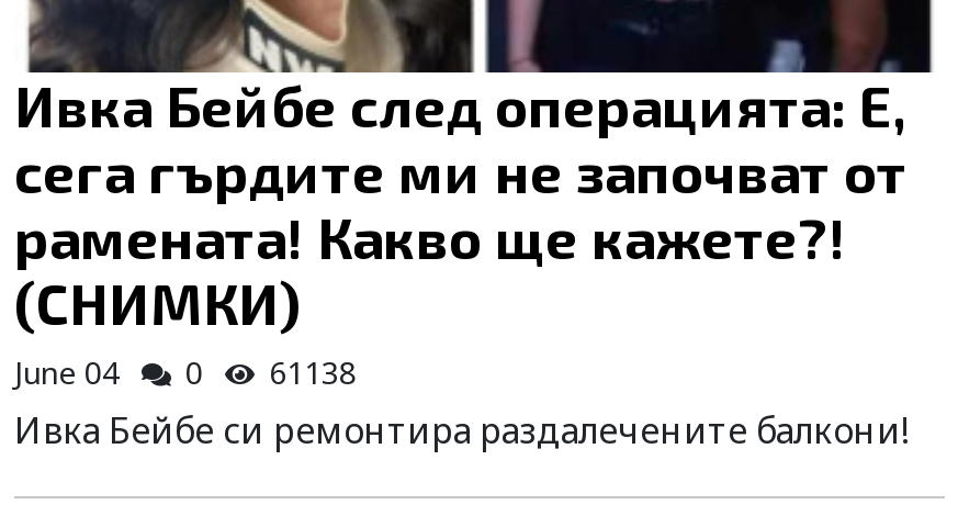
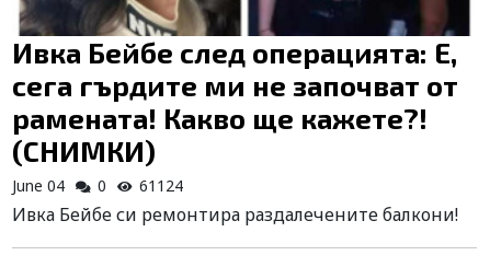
- June 04 0 61138
+ June 04 0 61124
